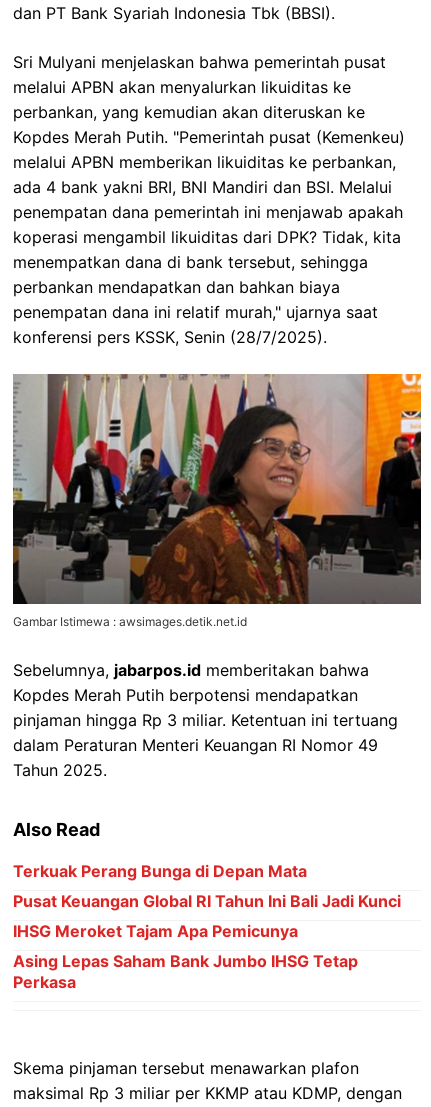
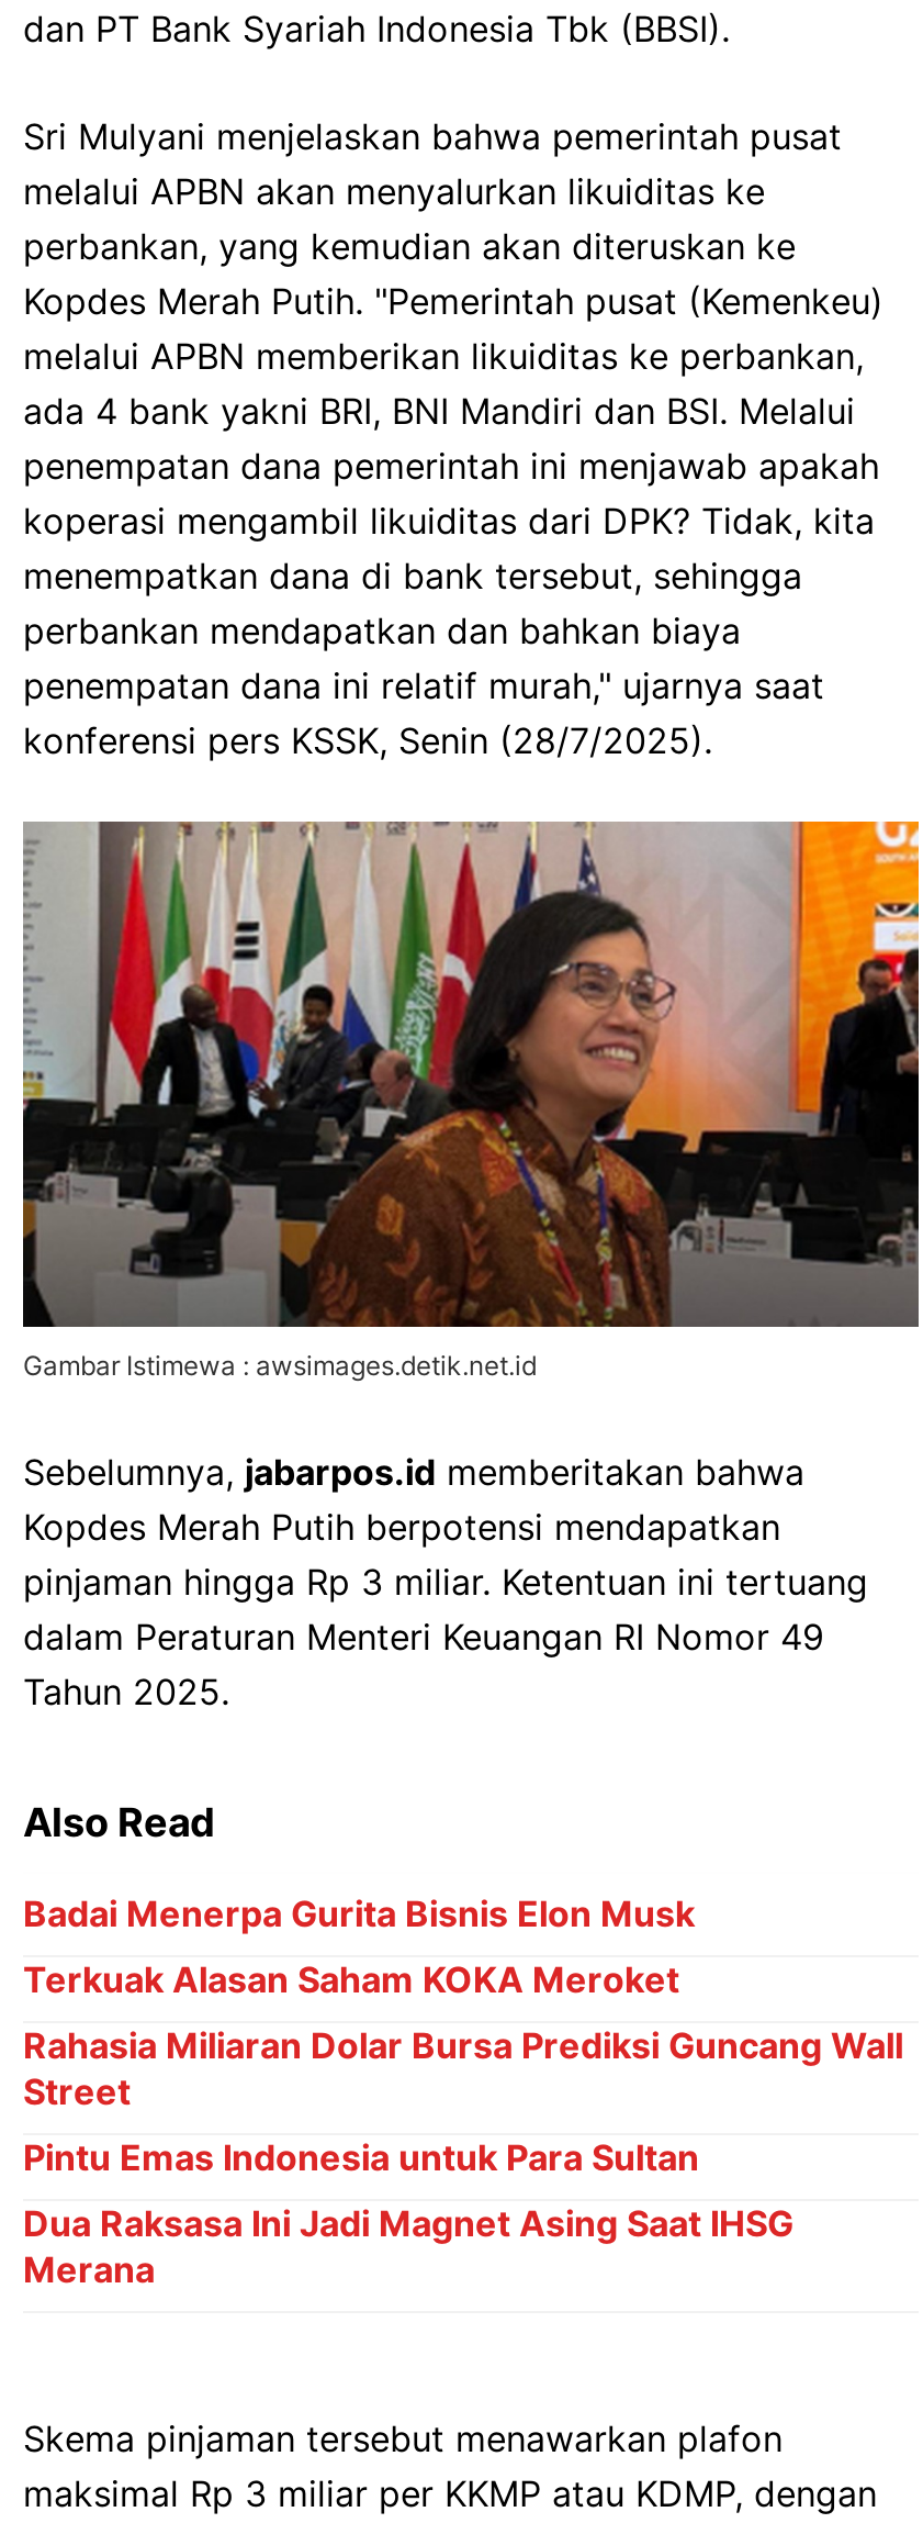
- Terkuak Perang Bunga di Depan Mata
- Pusat Keuangan Global RI Tahun Ini Bali Jadi Kunci
- IHSG Meroket Tajam Apa Pemicunya
- Asing Lepas Saham Bank Jumbo IHSG Tetap
- Perkasa
+ Badai Menerpa Gurita Bisnis Elon Musk
+ Terkuak Alasan Saham KOKA Meroket
+ Rahasia Miliaran Dolar Bursa Prediksi Guncang Wall
+ Street
+ Pintu Emas Indonesia untuk Para Sultan
+ Dua Raksasa Ini Jadi Magnet Asing Saat IHSG
+ Merana
